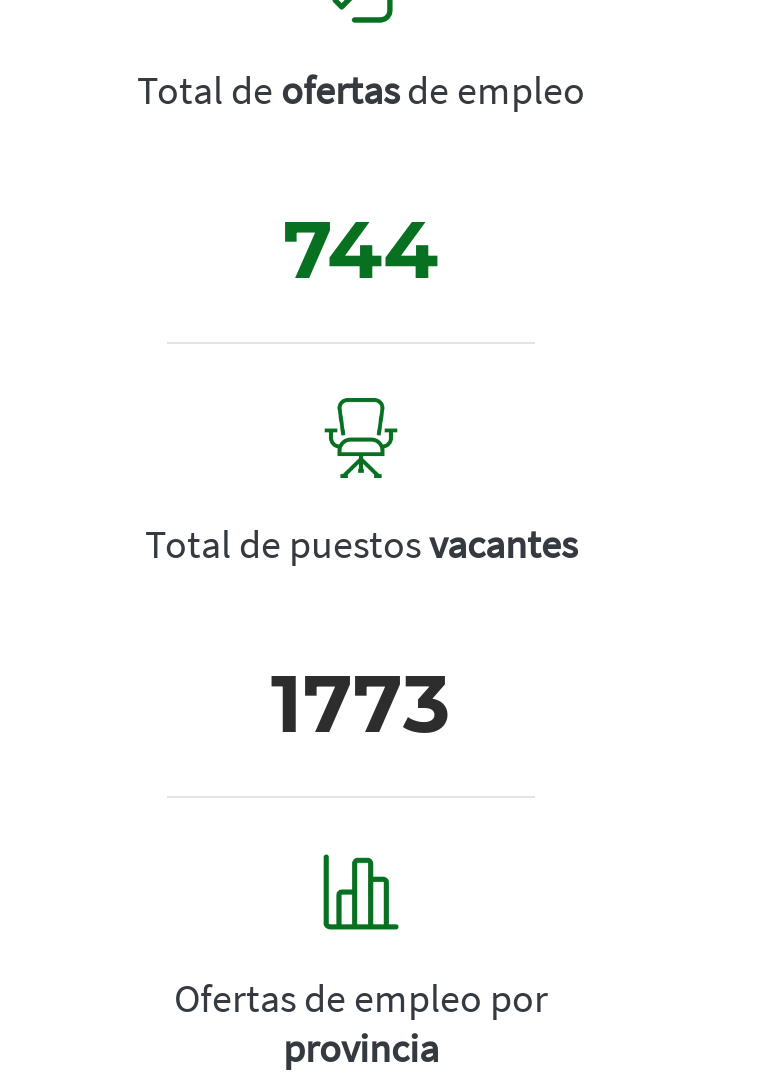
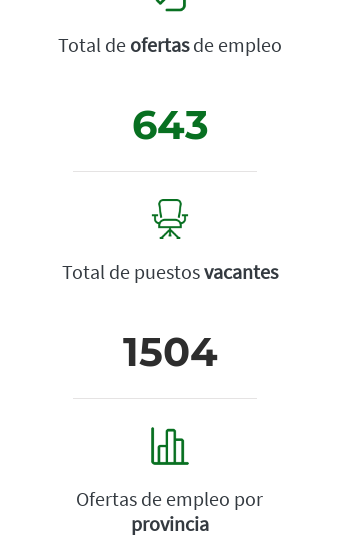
- 744
+ 643

- 1773
+ 1504
